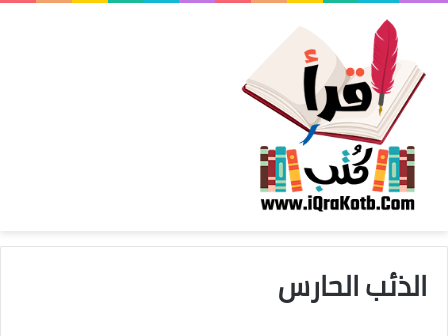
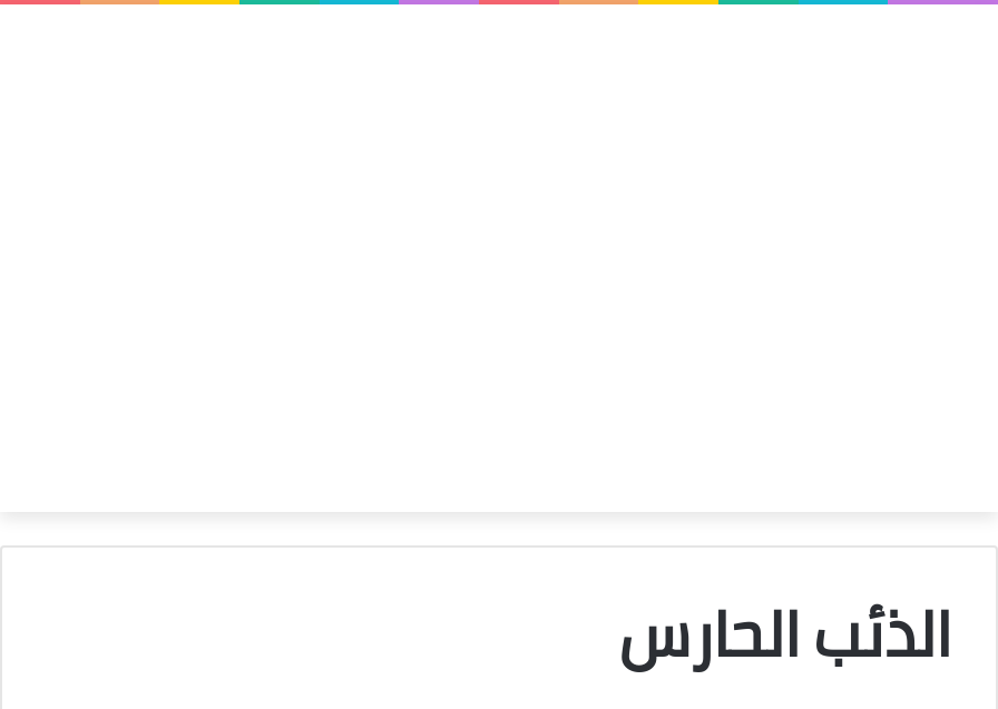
- [image]
